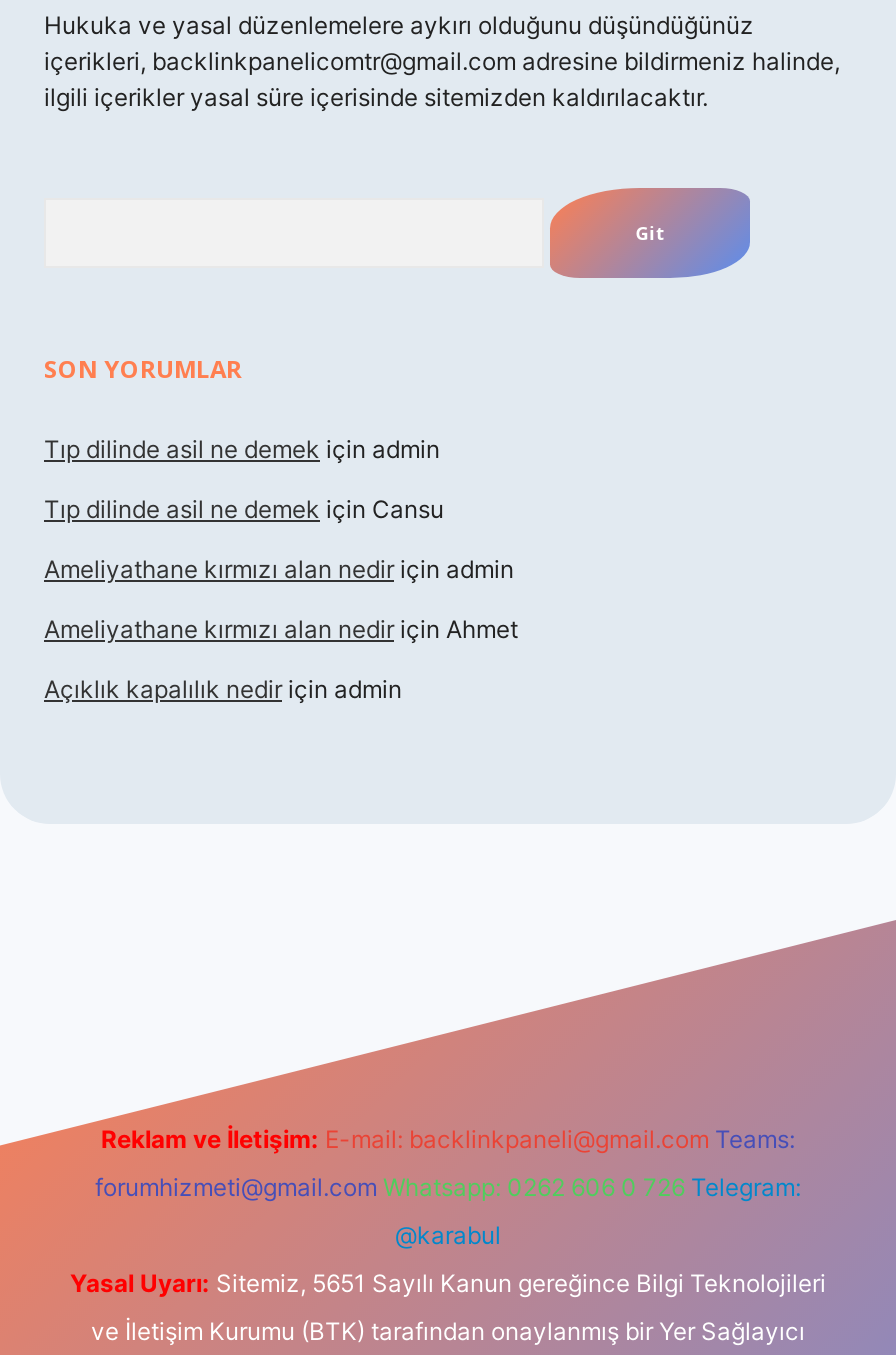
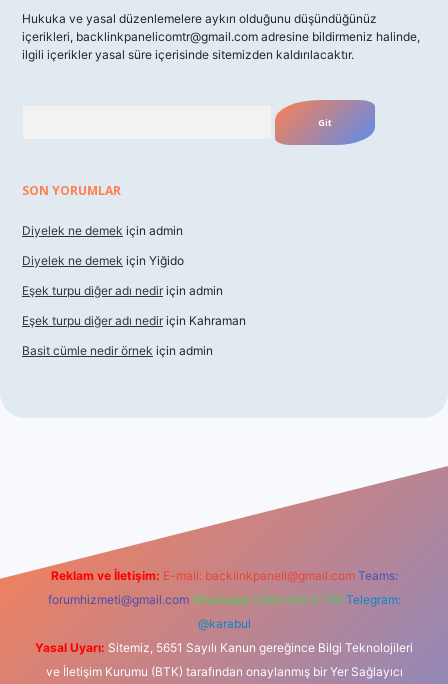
- Tıp dilinde asil ne demek için admin
+ Diyelek ne demek için admin

- Tıp dilinde asil ne demek için Cansu
+ Diyelek ne demek için Yiğido

- Ameliyathane kırmızı alan nedir için admin
+ Eşek turpu diğer adı nedir için admin

- Ameliyathane kırmızı alan nedir için Ahmet
+ Eşek turpu diğer adı nedir için Kahraman

- Açıklık kapalılık nedir için admin
+ Basit cümle nedir örnek için admin
